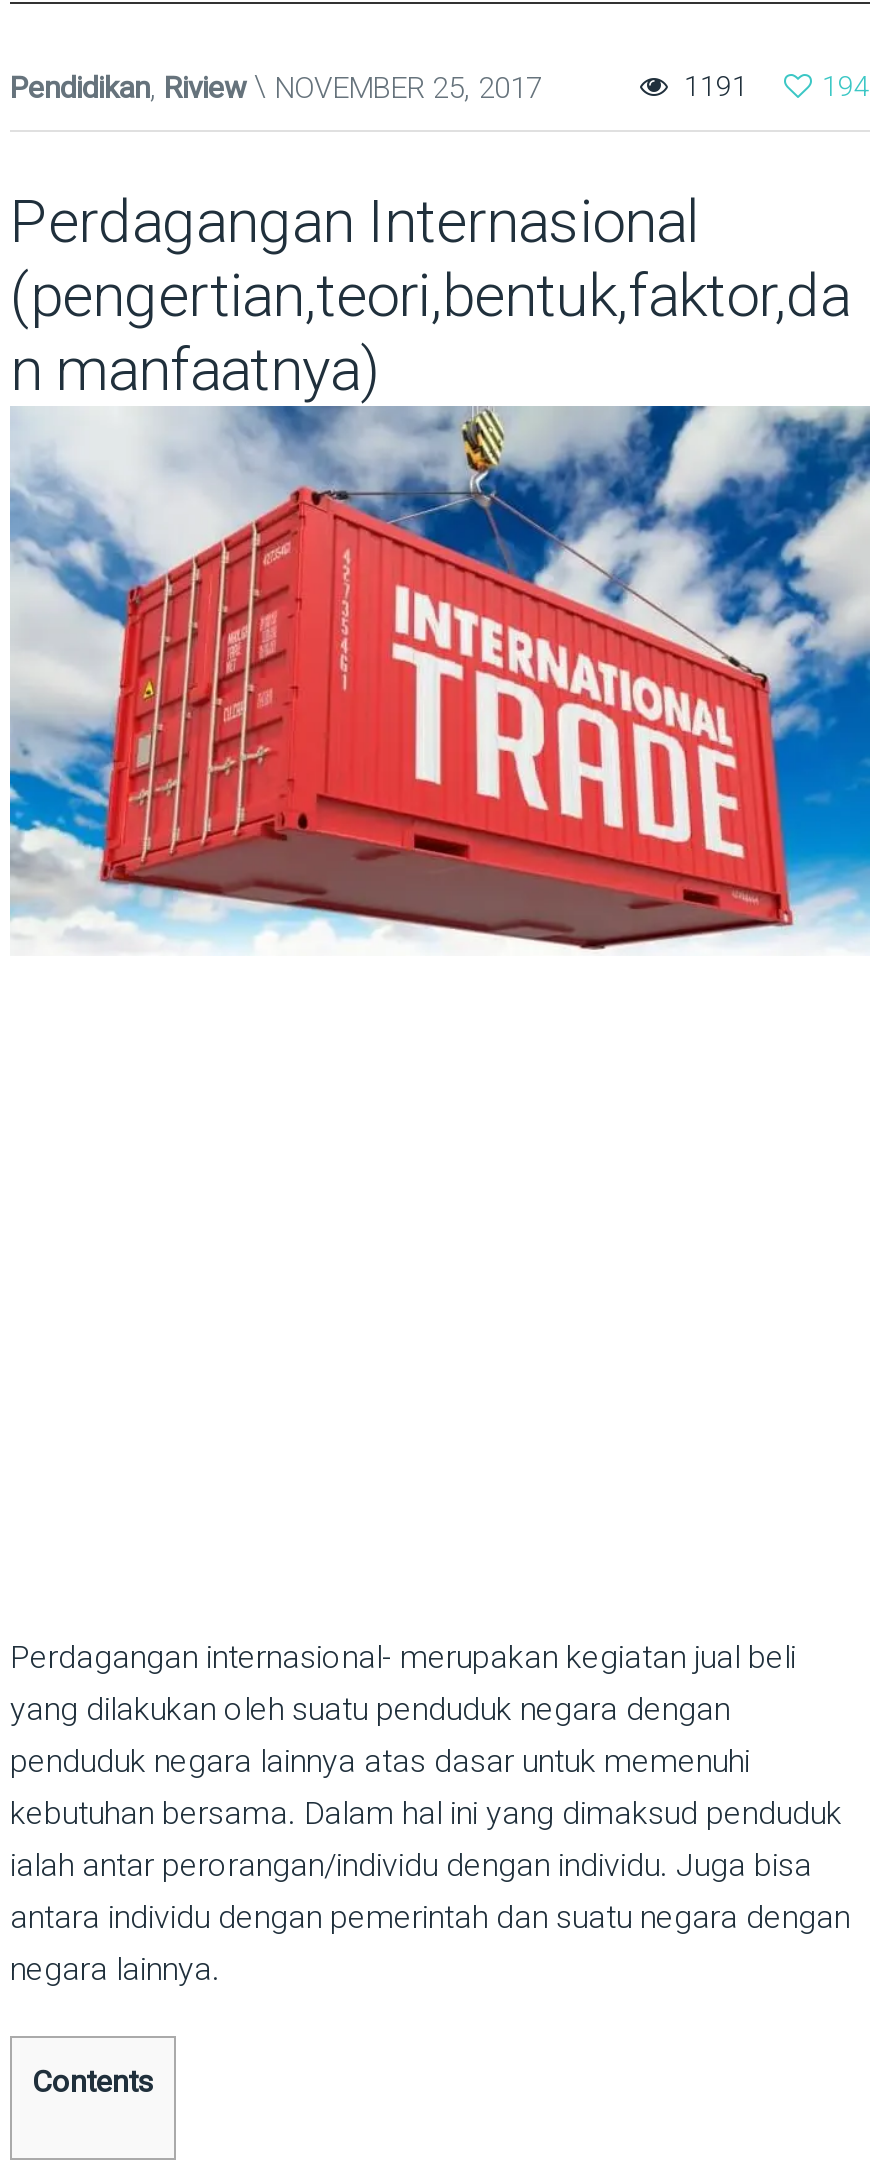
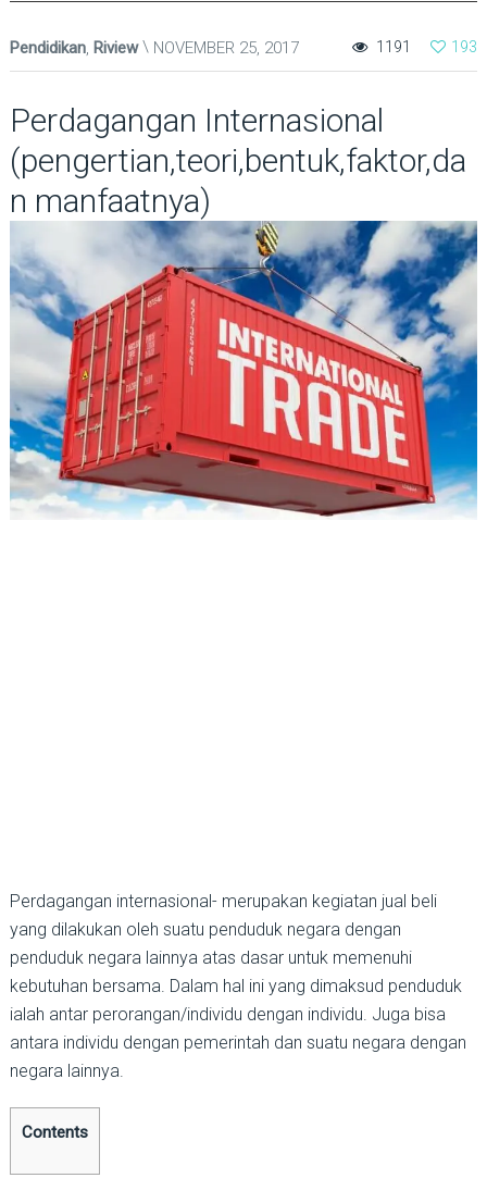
- 194
+ 193
